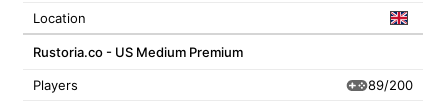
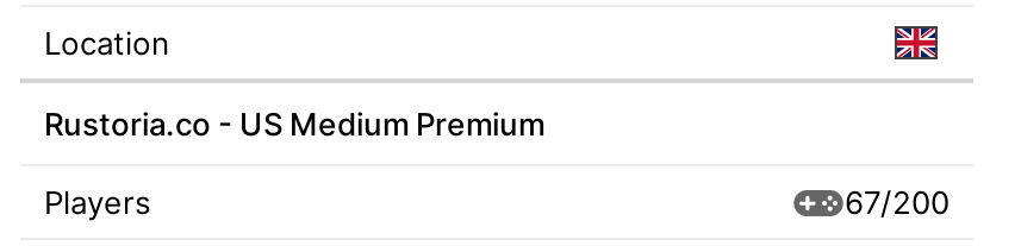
- 89/200
+ 67/200
